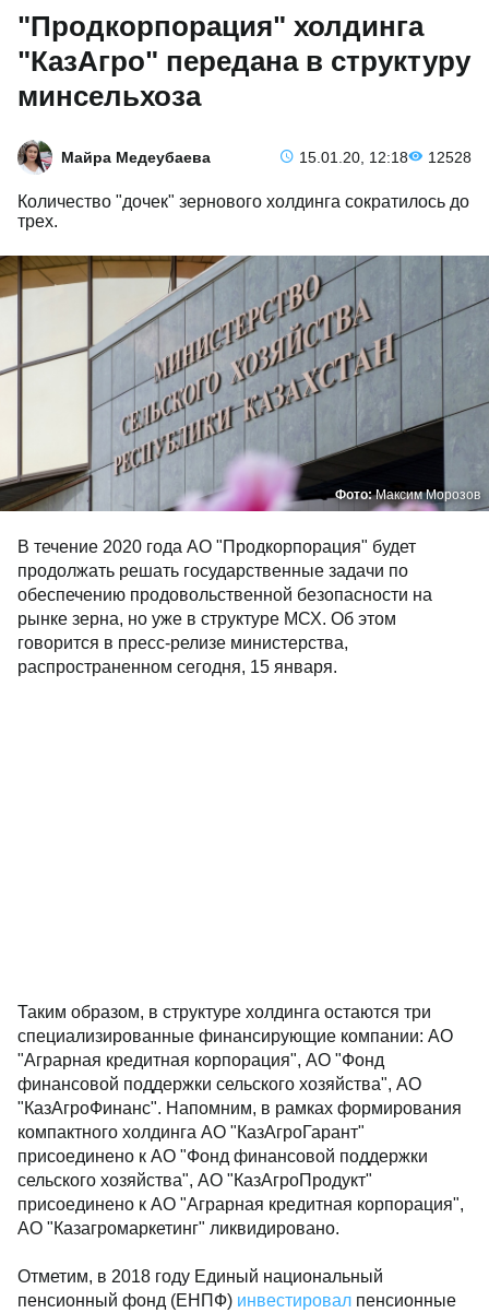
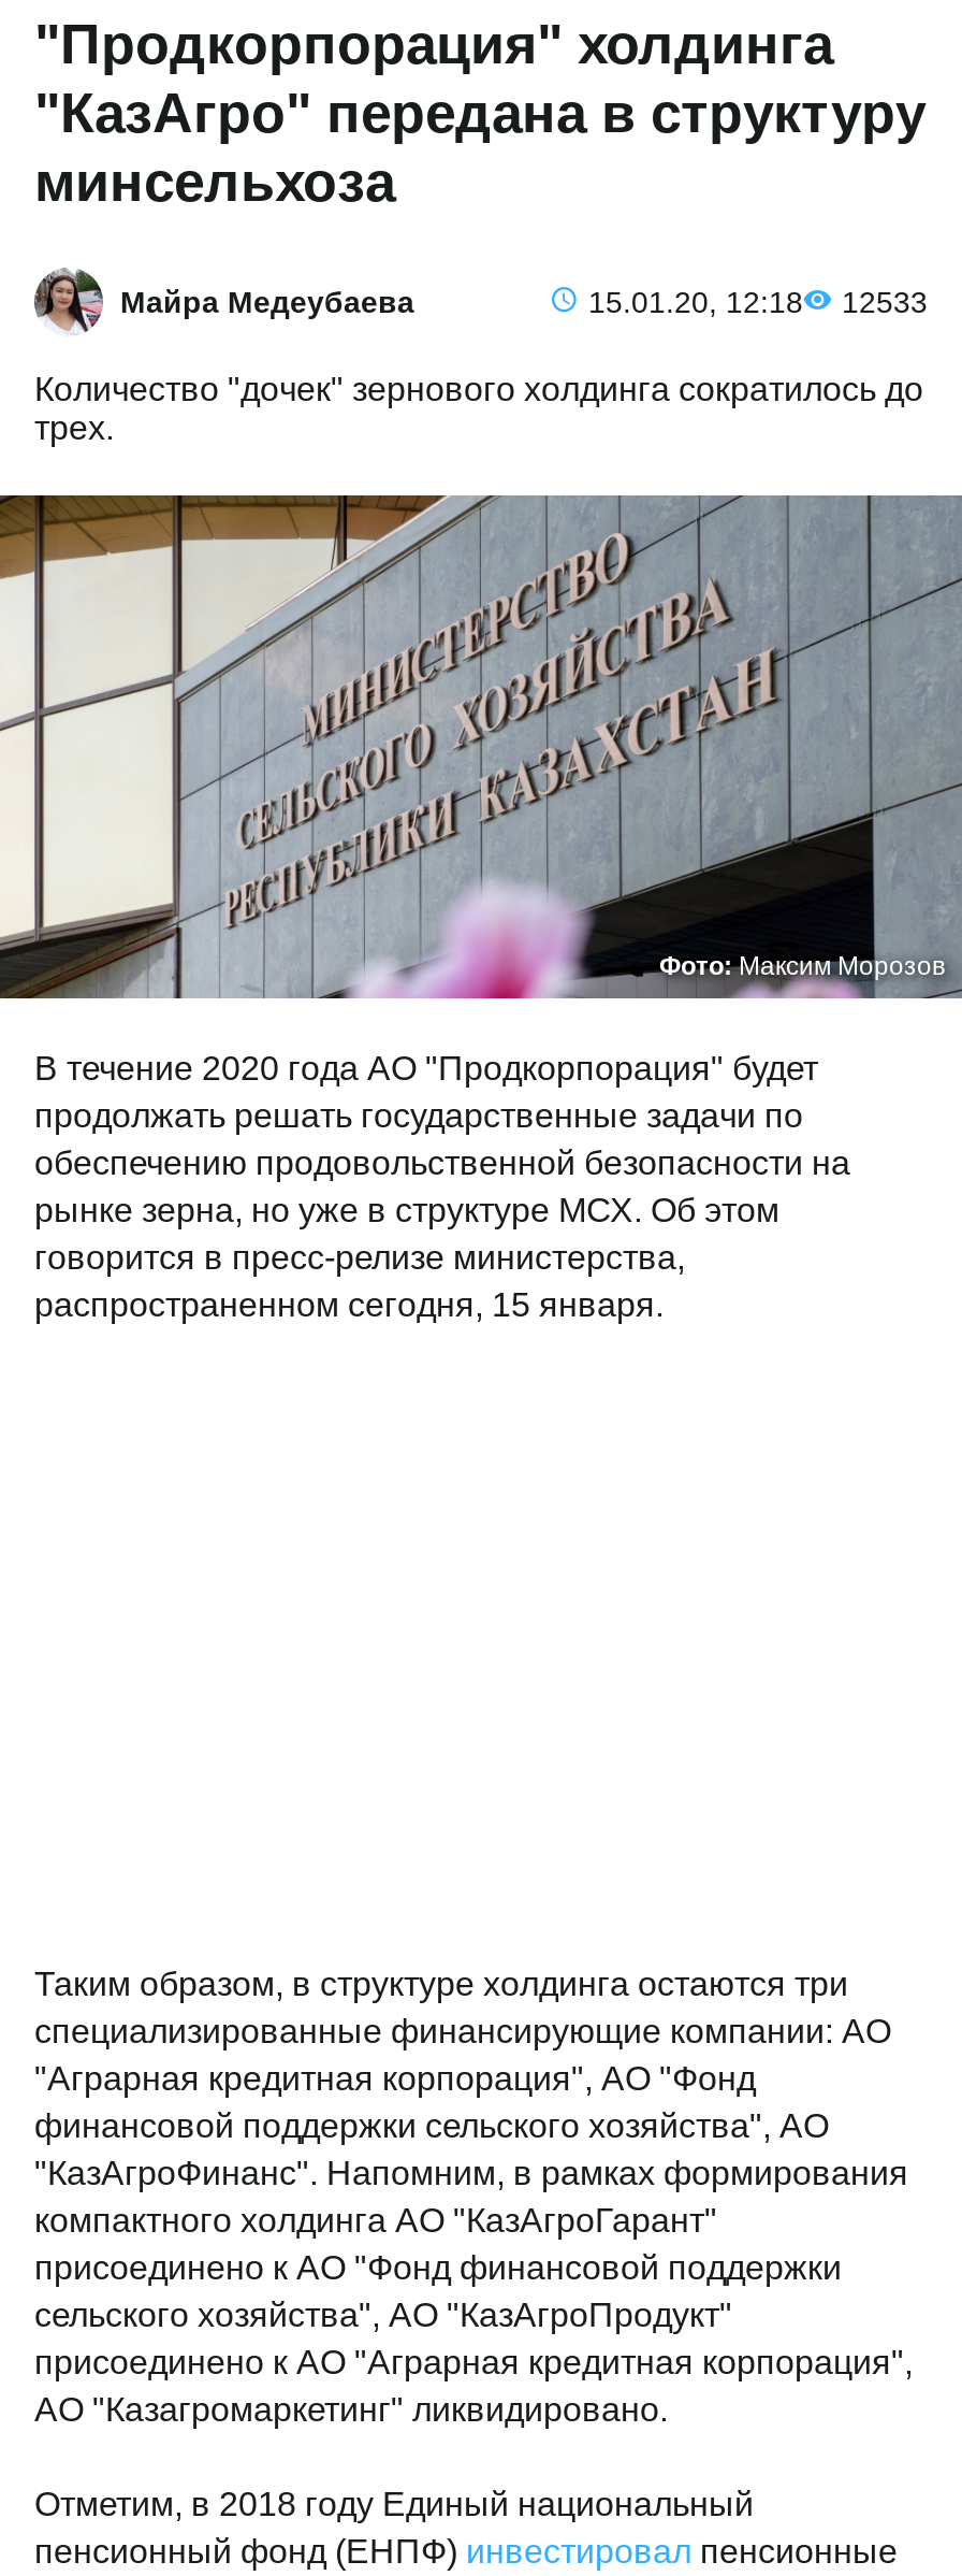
- 15.01.20, 12:18 12528
+ 15.01.20, 12:18 12533
